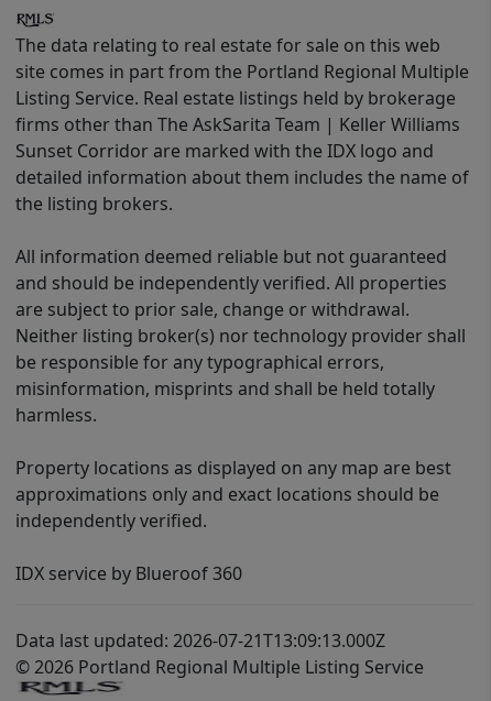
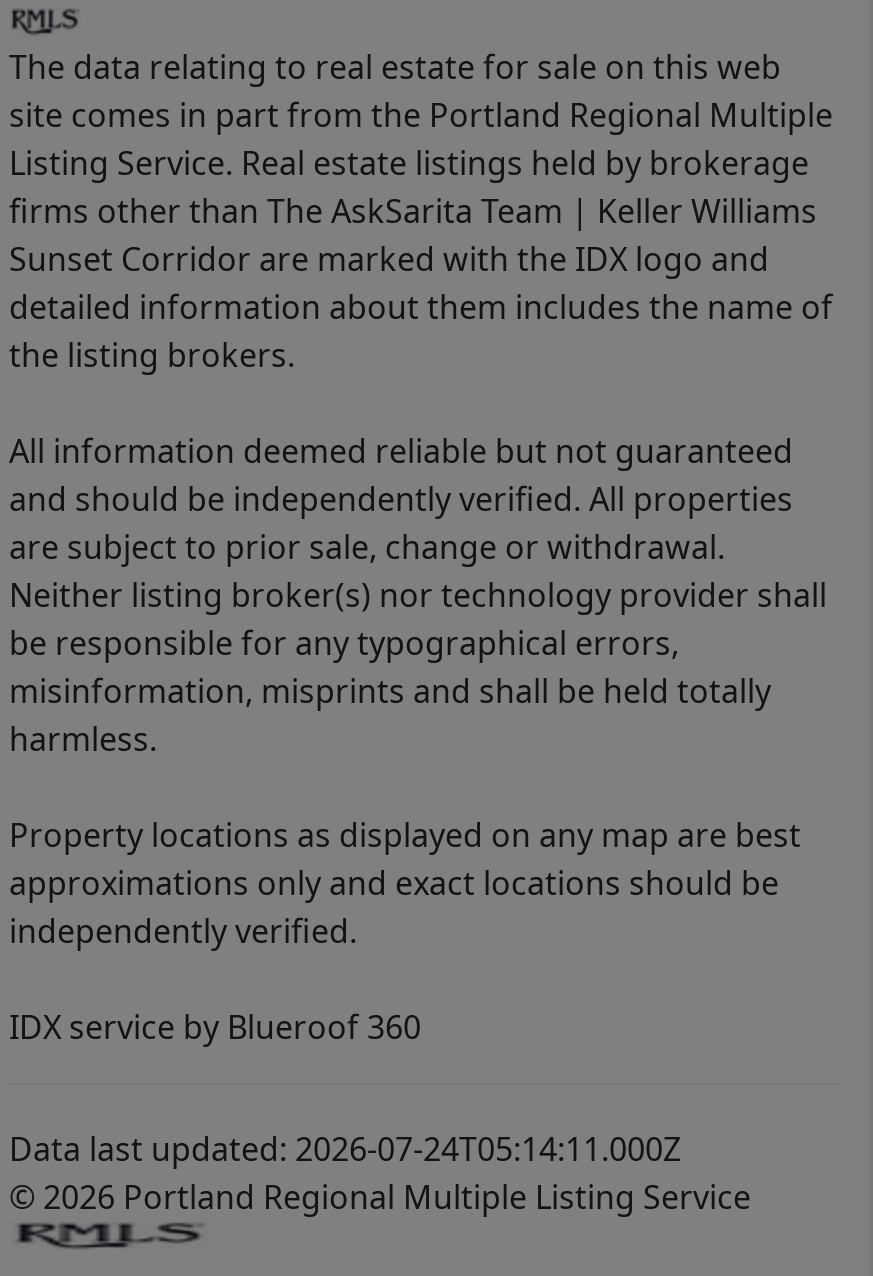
- Data last updated: 2026-07-21T13:09:13.000Z
+ Data last updated: 2026-07-24T05:14:11.000Z
